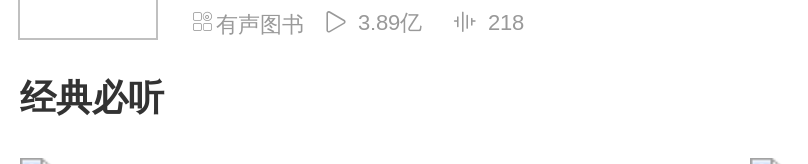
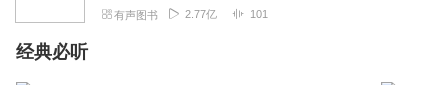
- 3.89亿
+ 2.77亿

- 218
+ 101
